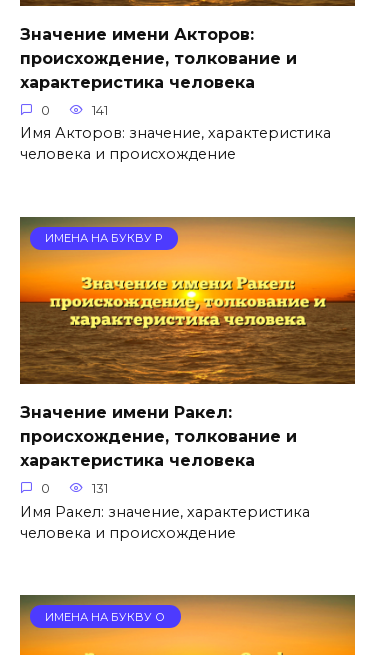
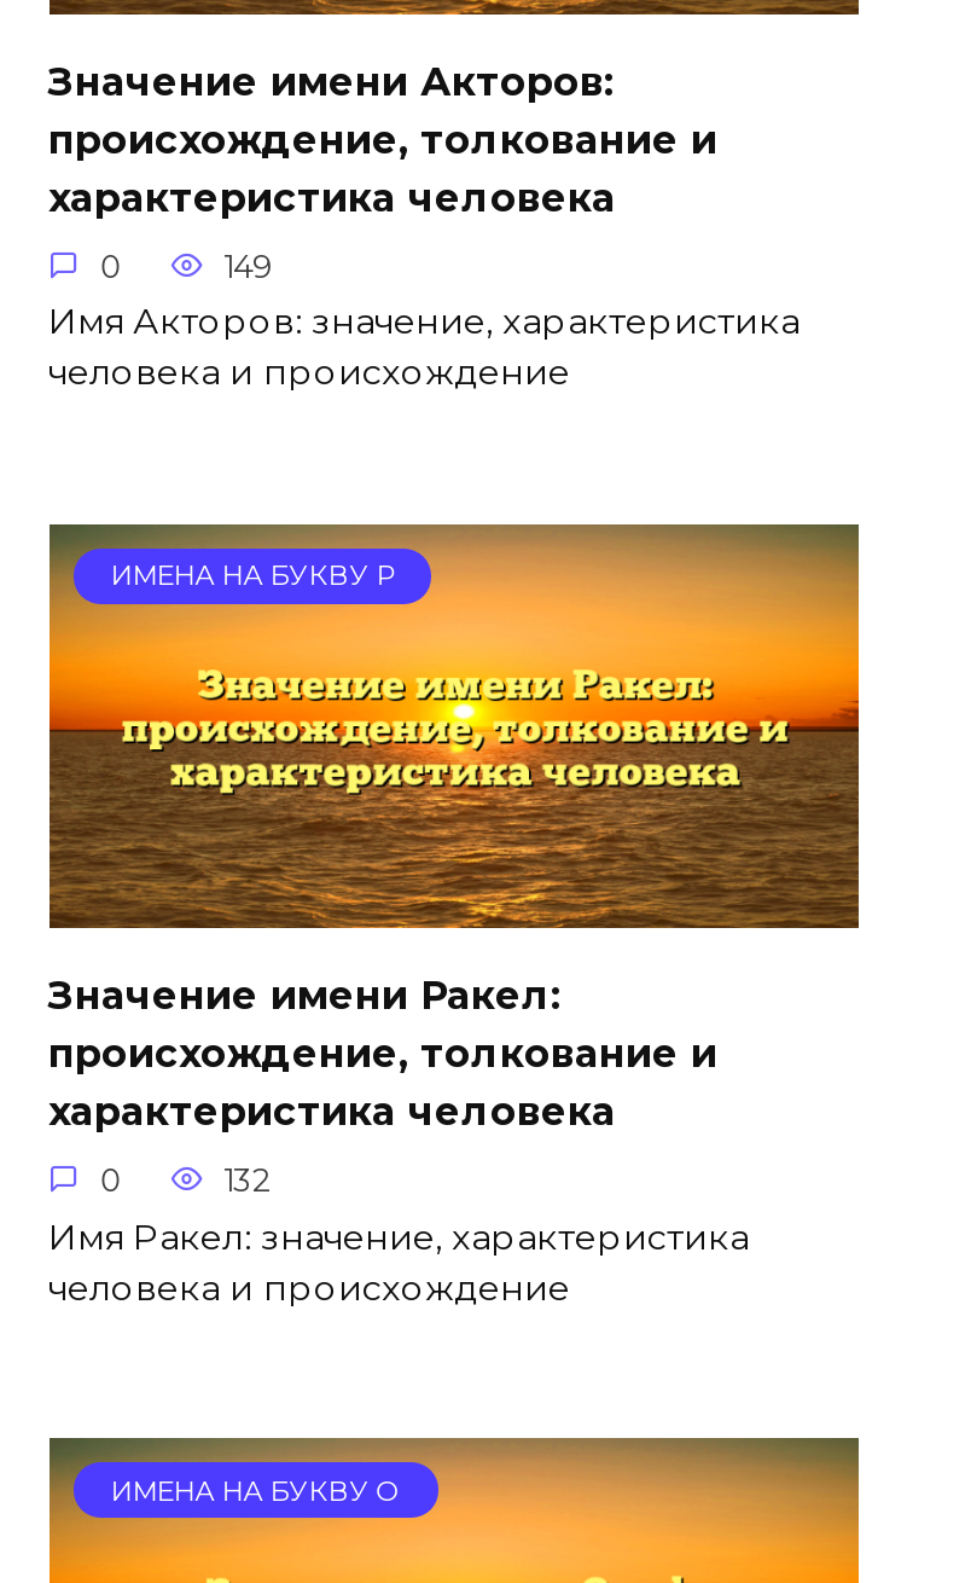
- 141
+ 149

- 131
+ 132
